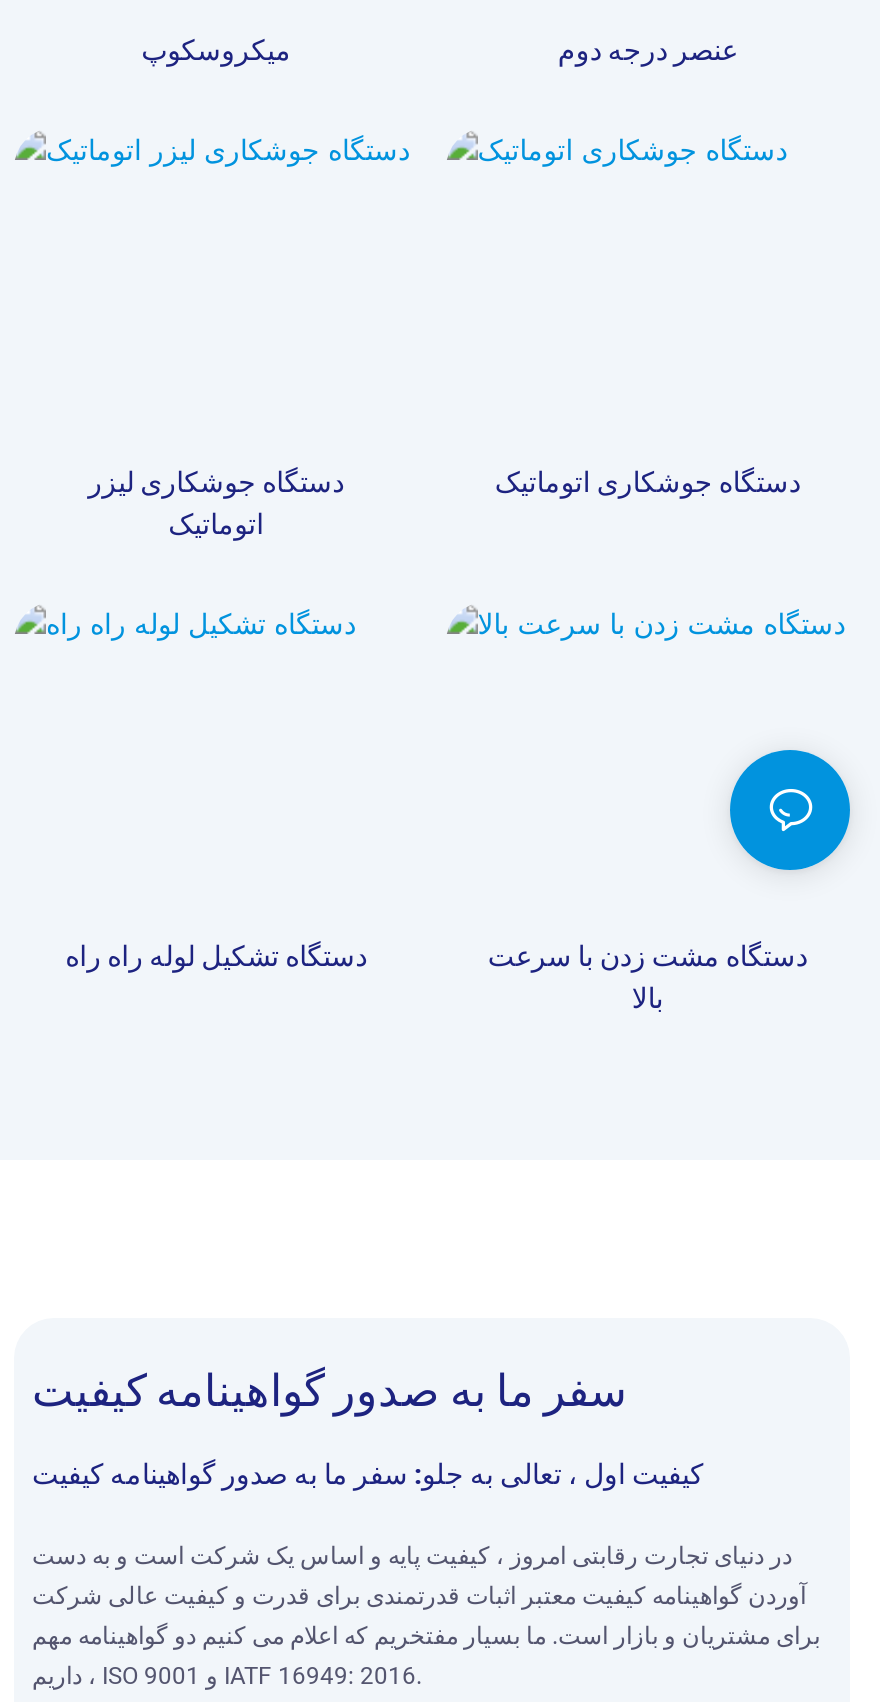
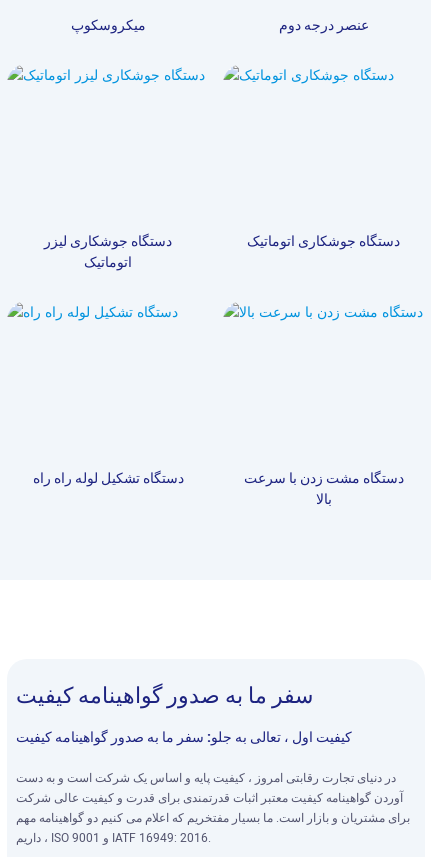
- [image]
